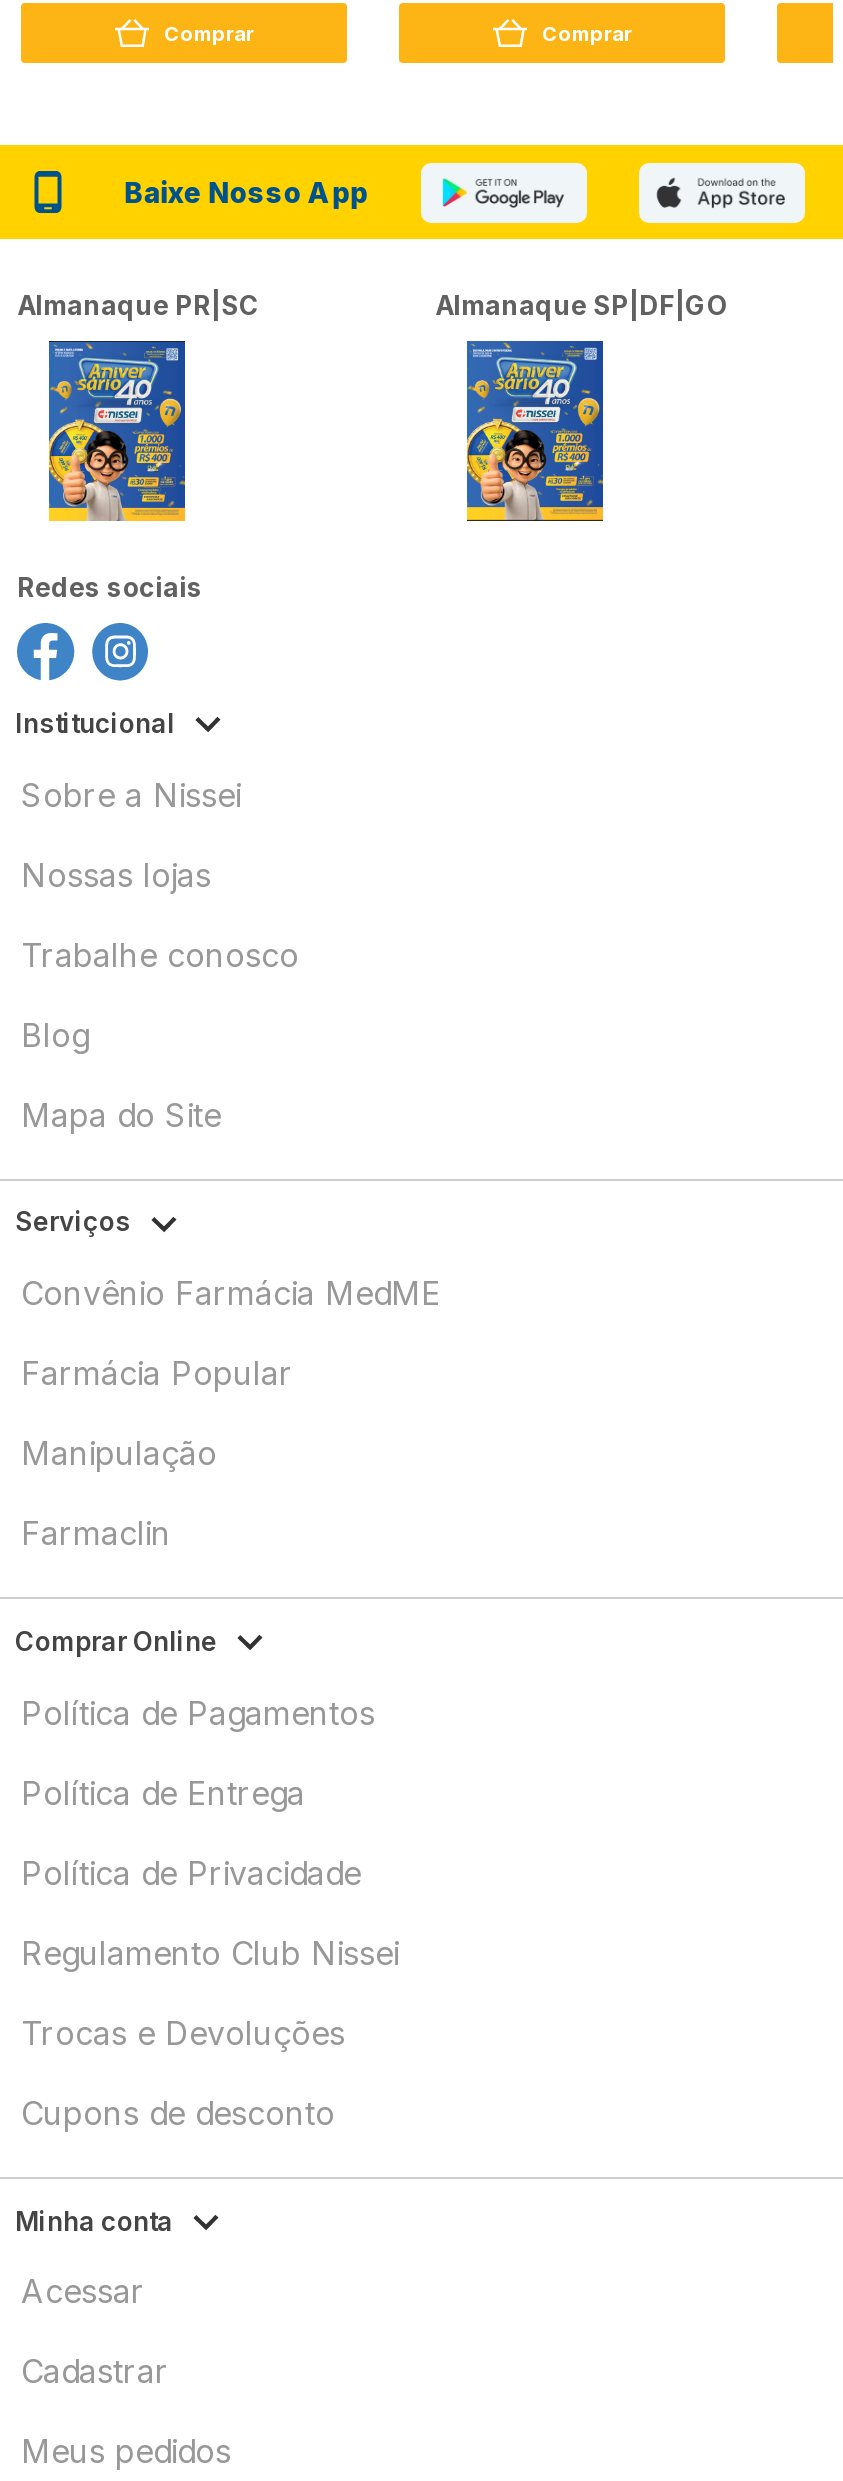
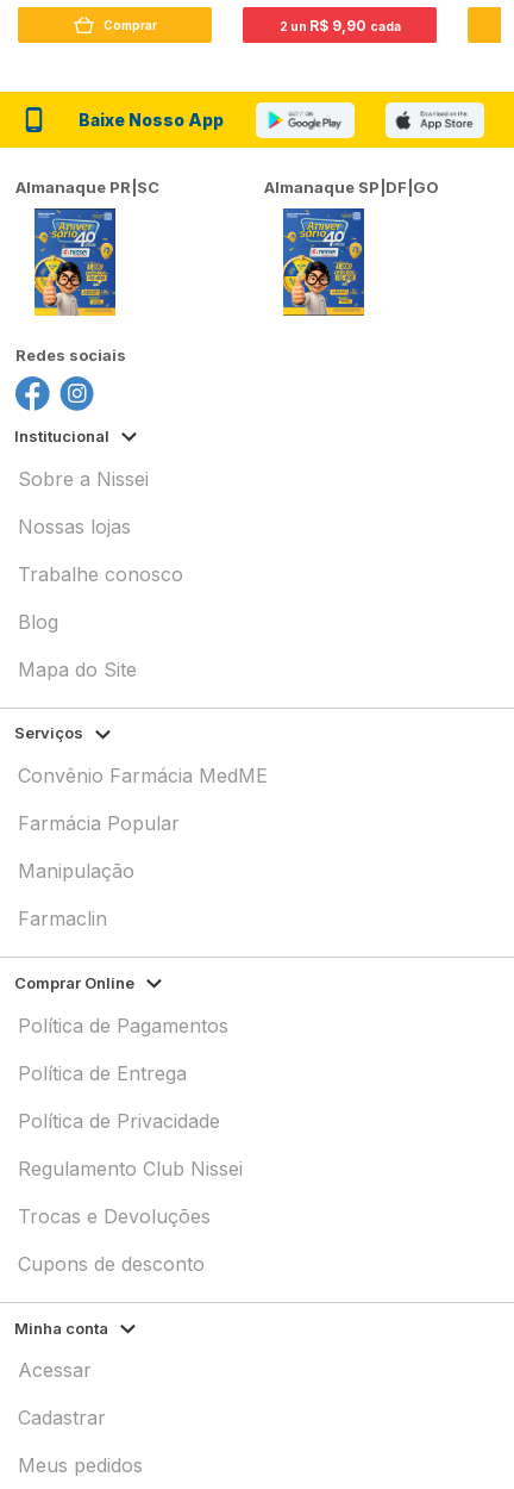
- Comprar
+ 2 un R$ 9,90 cada
